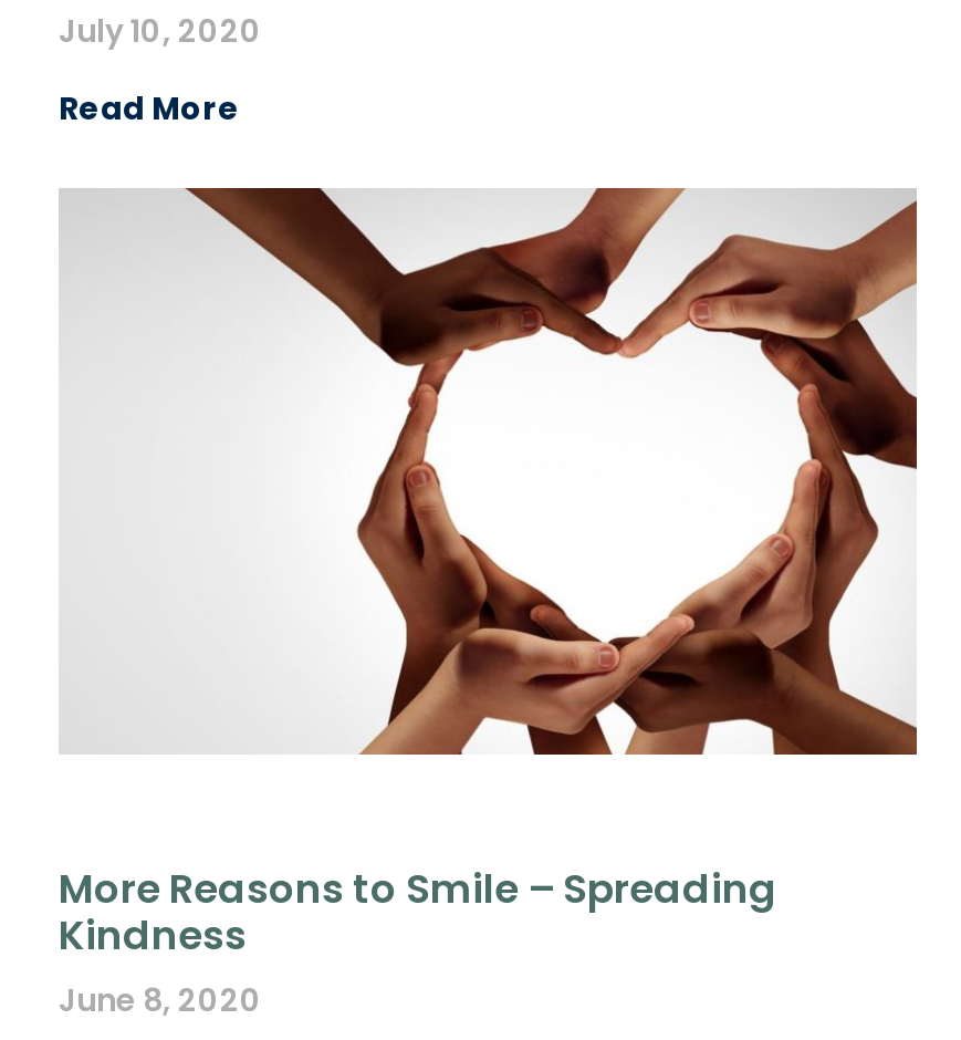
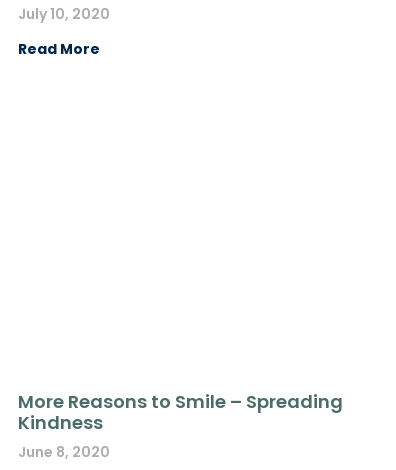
- [image]
